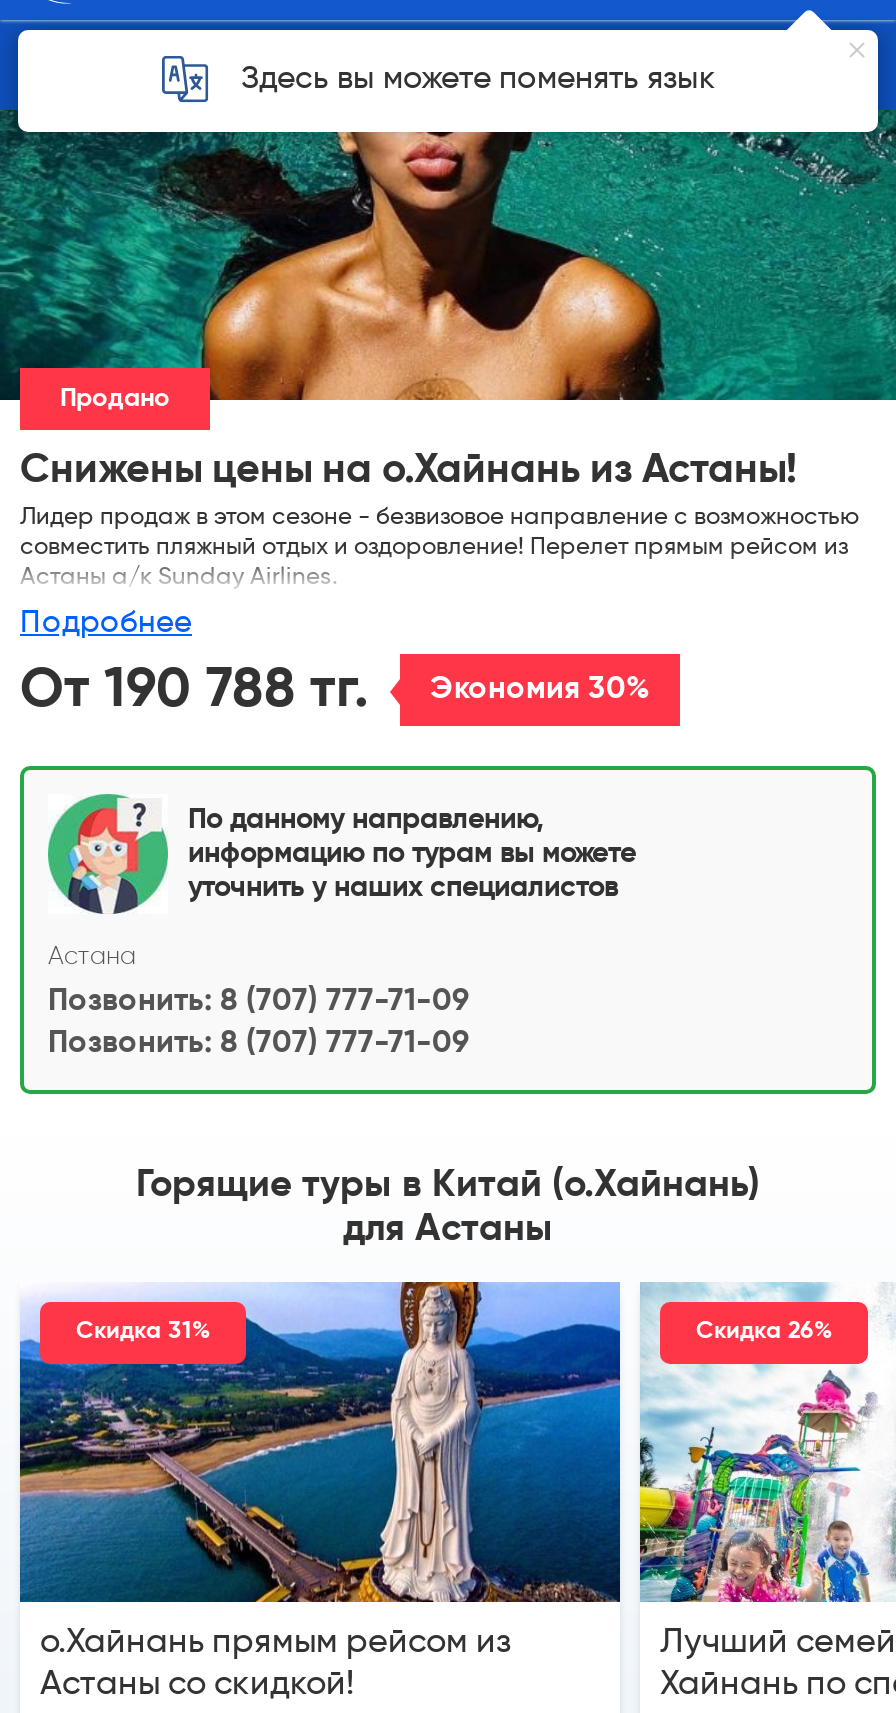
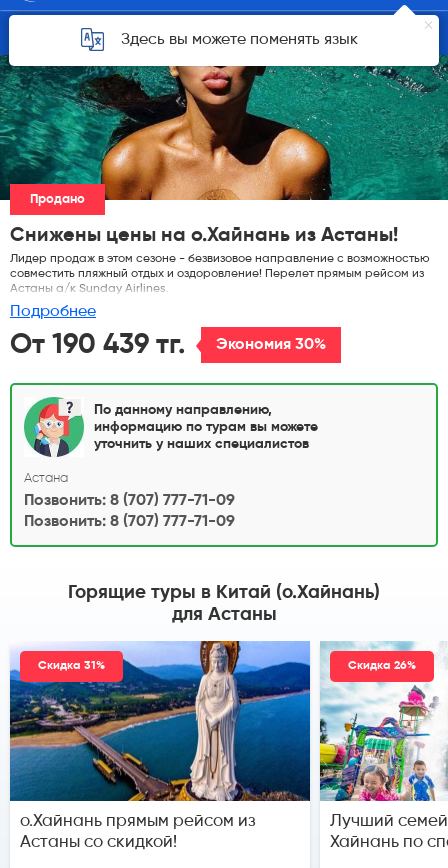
- От 190 788 тг. Экономия 30%
+ От 190 439 тг. Экономия 30%
